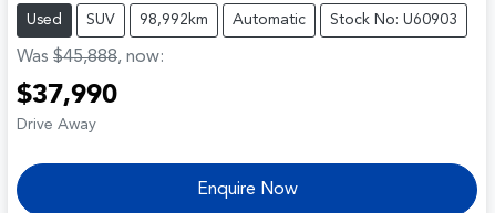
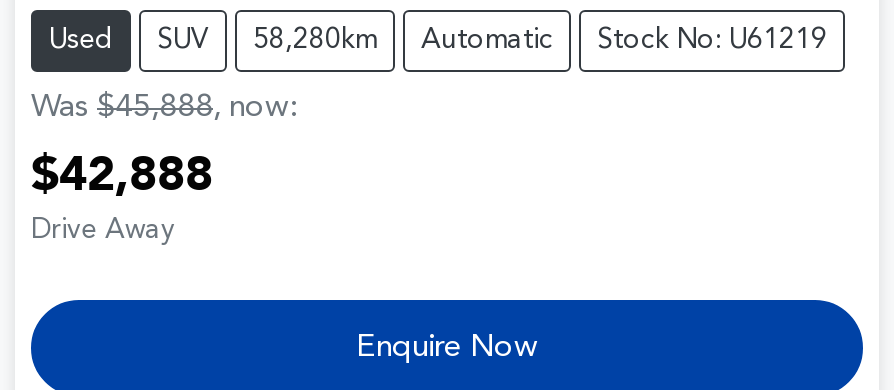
- 98,992km
+ 58,280km

- Stock No: U60903
+ Stock No: U61219

- $37,990
+ $42,888
